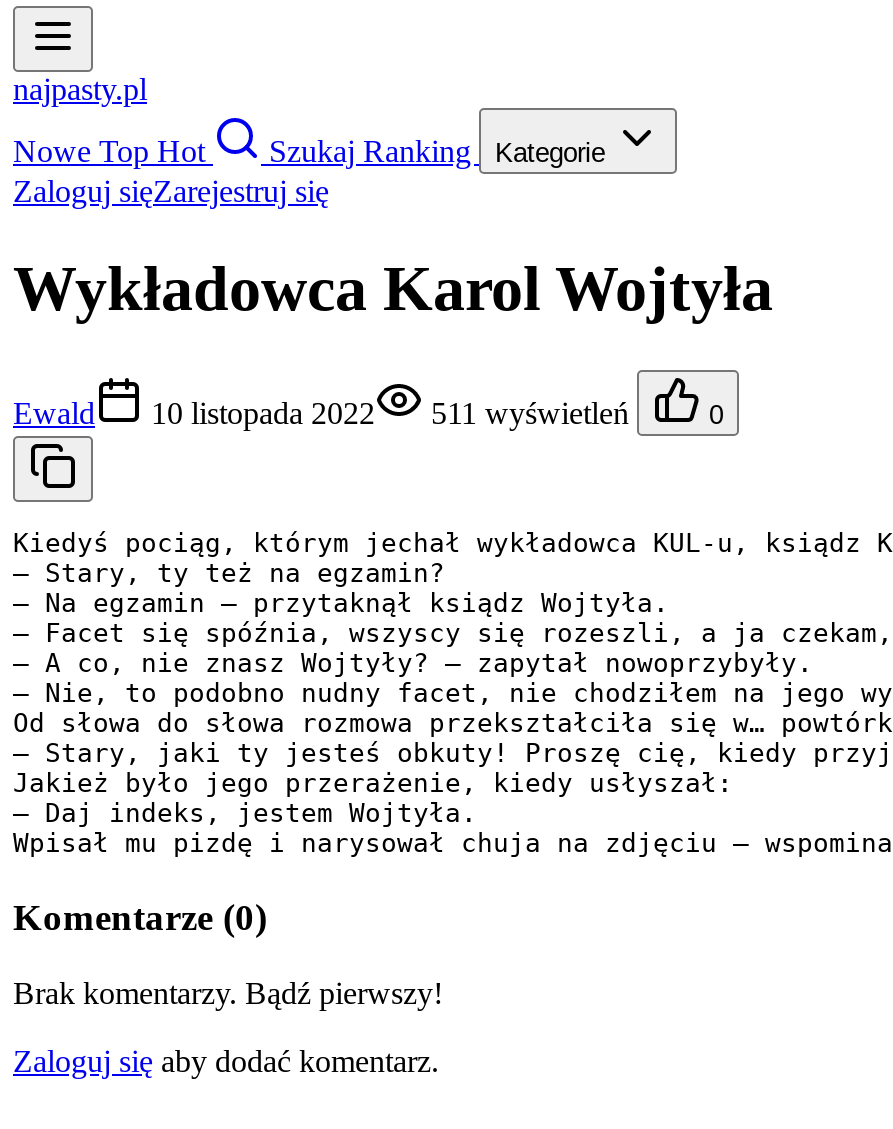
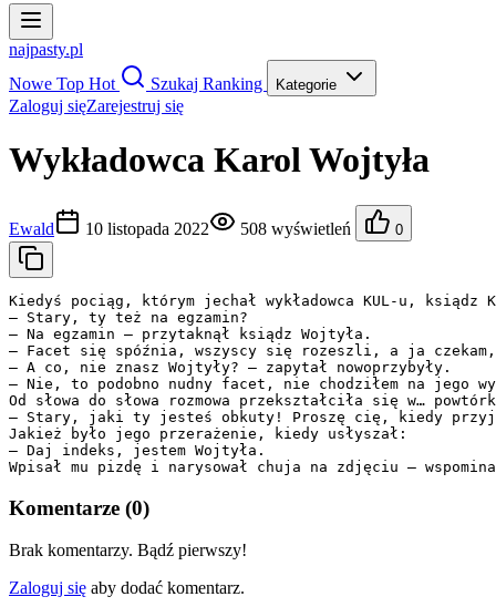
- Ewald 10 listopada 2022 511 wyświetleń
+ Ewald 10 listopada 2022 508 wyświetleń
